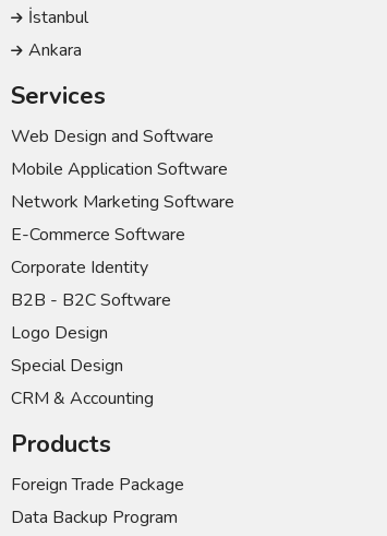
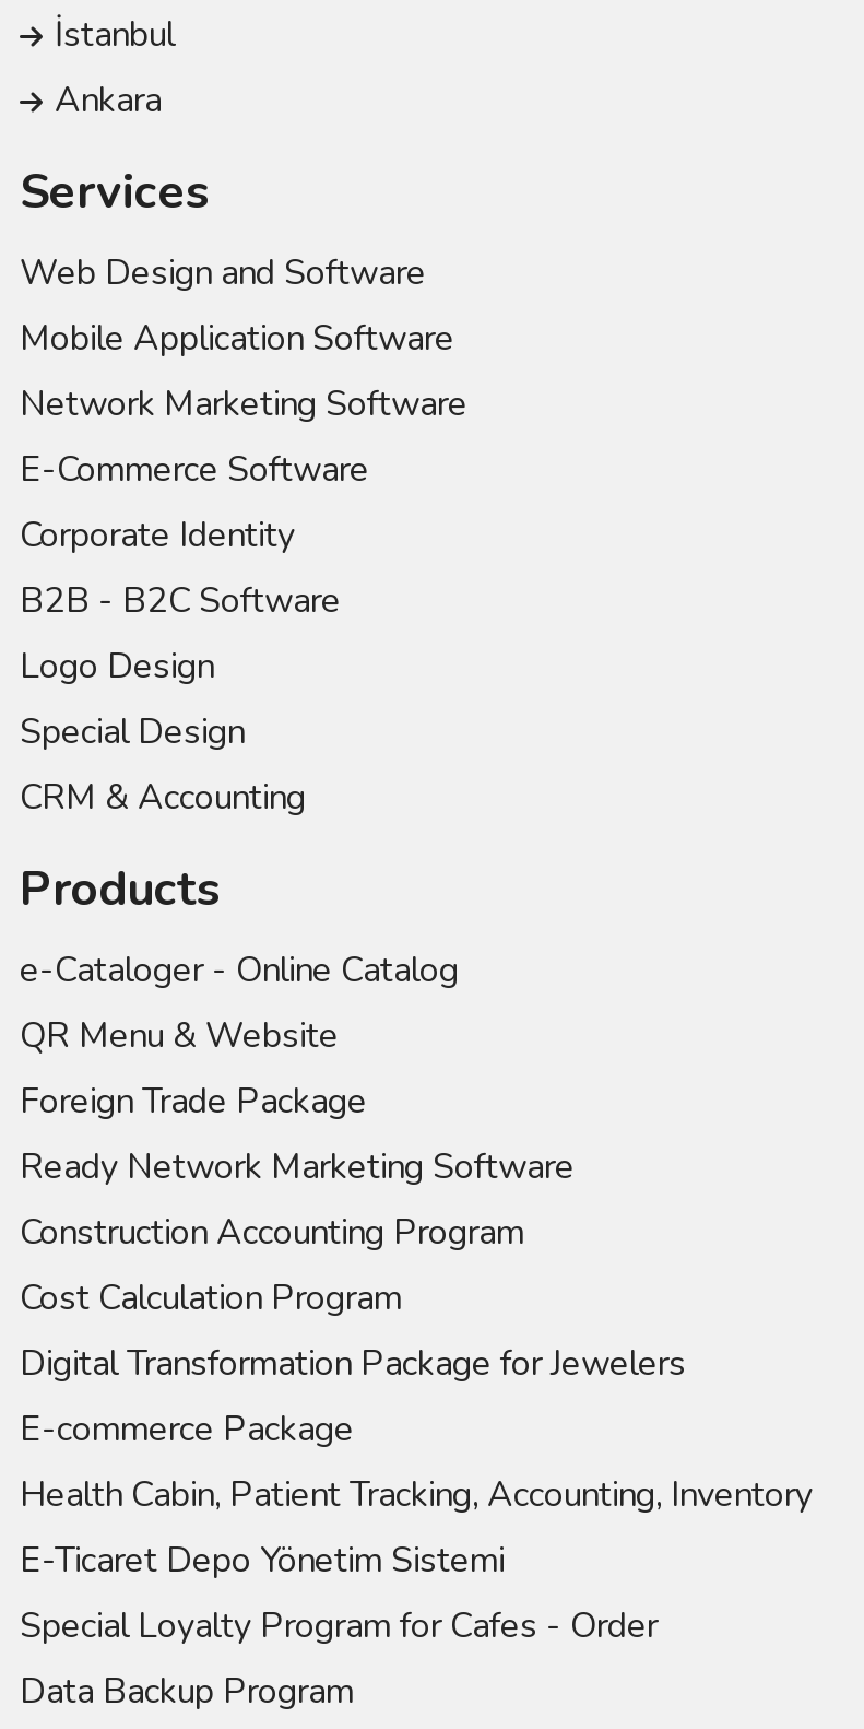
+ e-Cataloger - Online Catalog
+ QR Menu & Website

+ Ready Network Marketing Software
+ Construction Accounting Program
+ Cost Calculation Program
+ Digital Transformation Package for Jewelers
+ E-commerce Package
+ Health Cabin, Patient Tracking, Accounting, Inventory
+ E-Ticaret Depo Yönetim Sistemi
+ Special Loyalty Program for Cafes - Order
